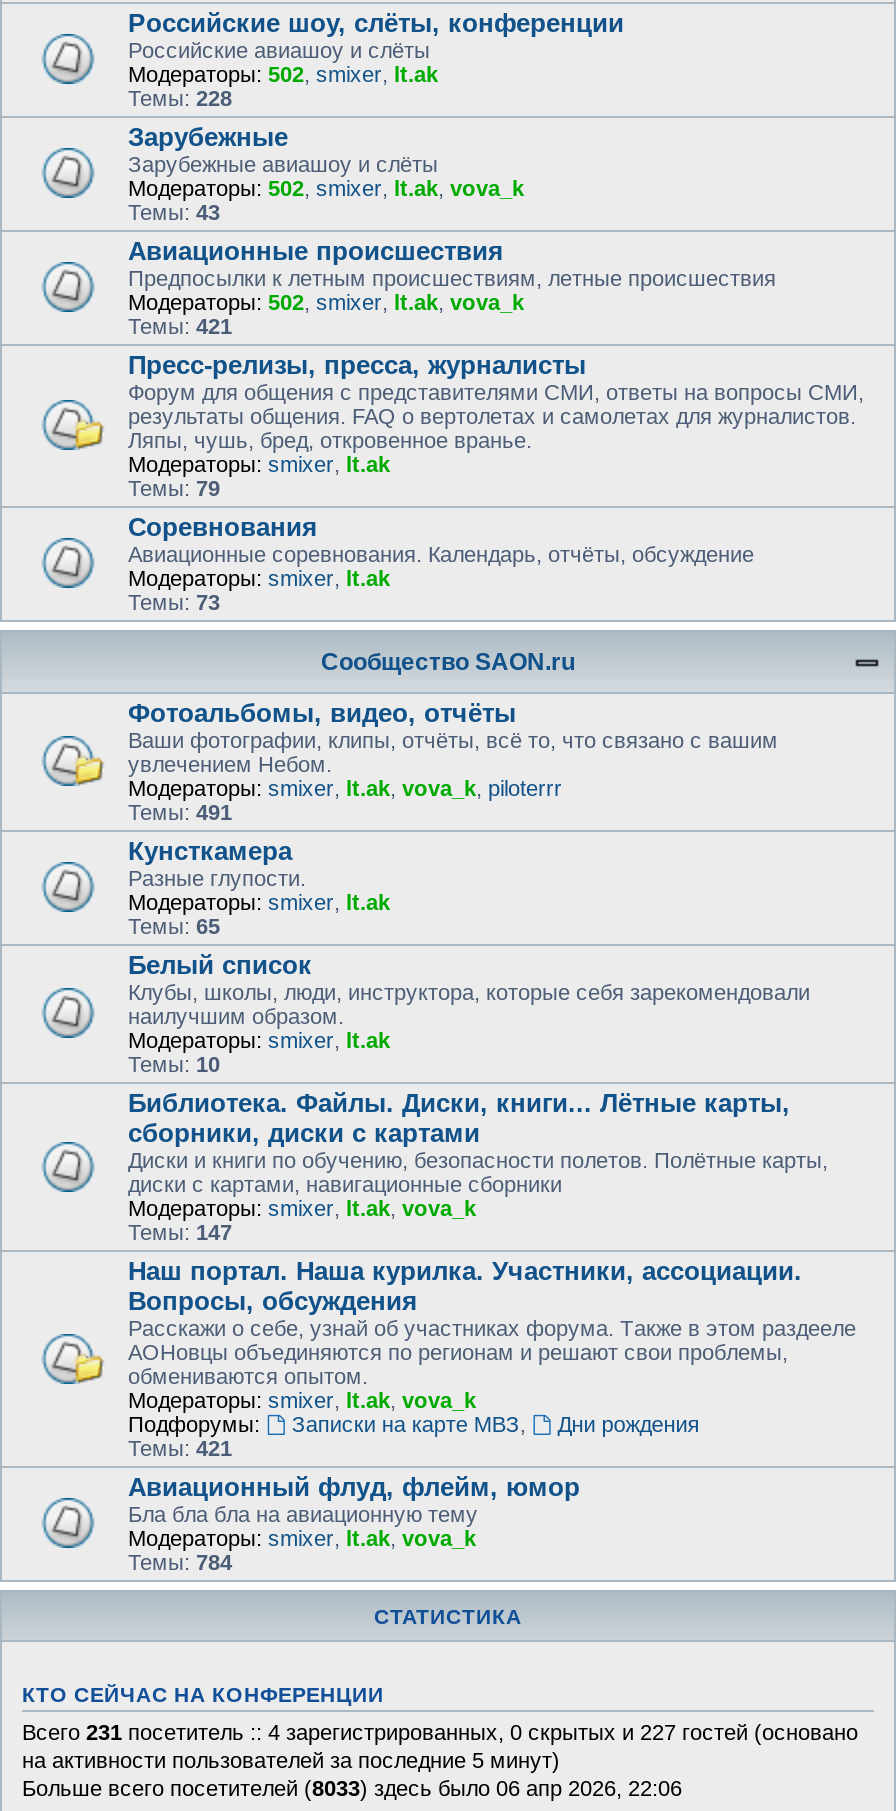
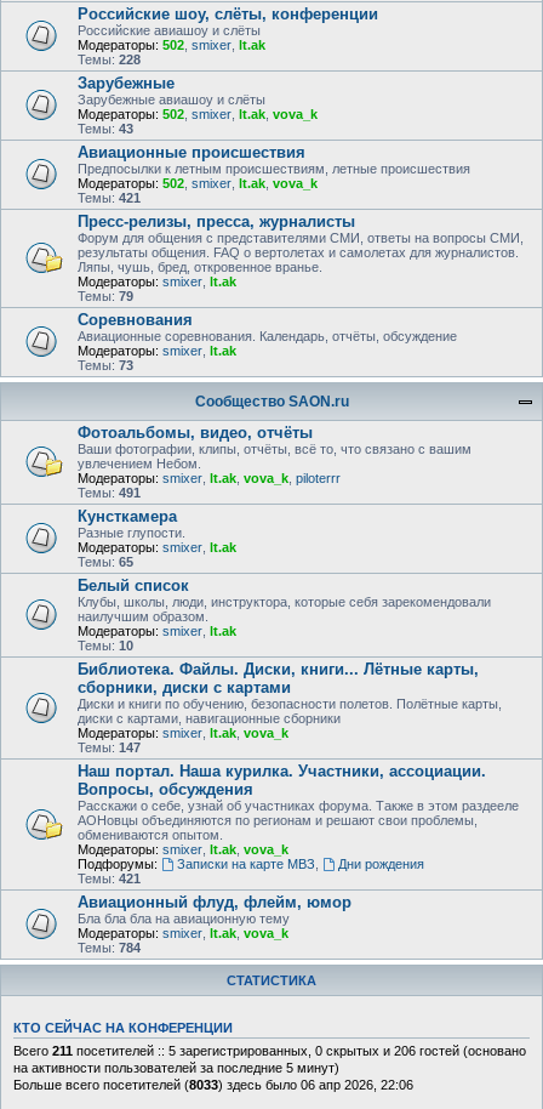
- Всего 231 посетитель :: 4 зарегистрированных, 0 скрытых и 227 гостей (основано
+ Всего 211 посетителей :: 5 зарегистрированных, 0 скрытых и 206 гостей (основано
